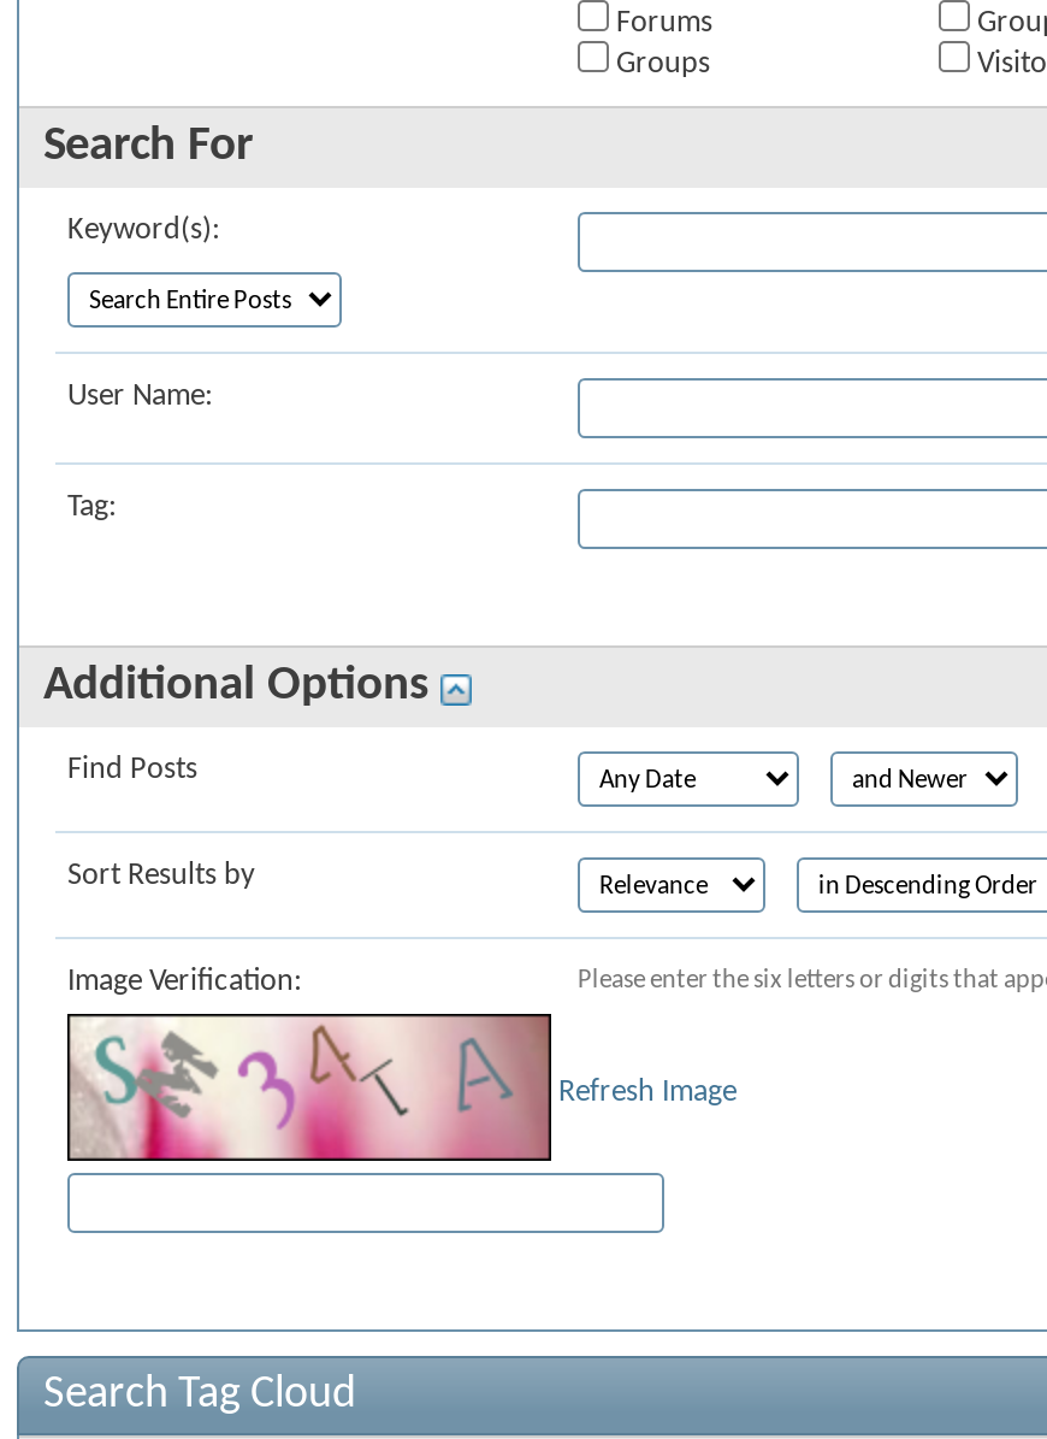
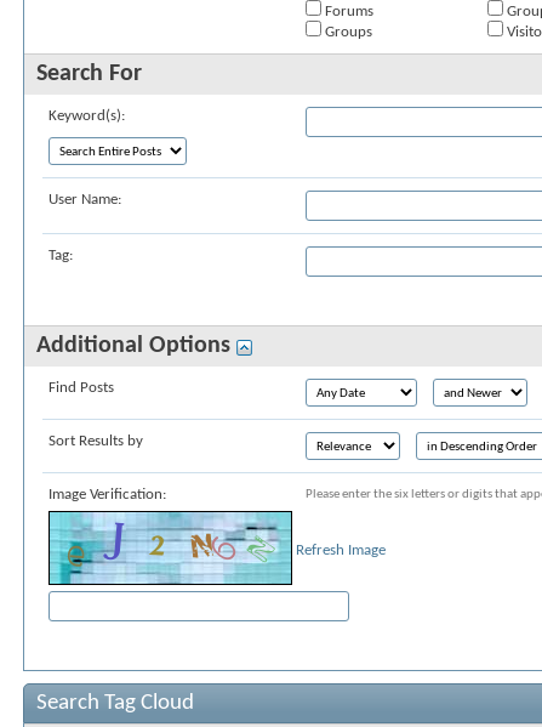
- [image]
+ [image]
